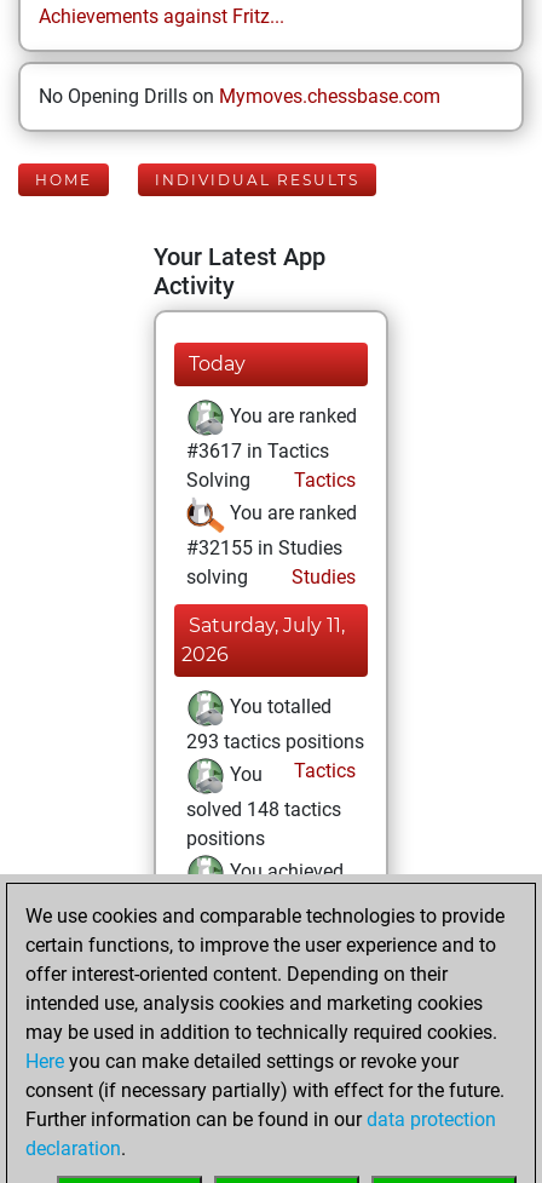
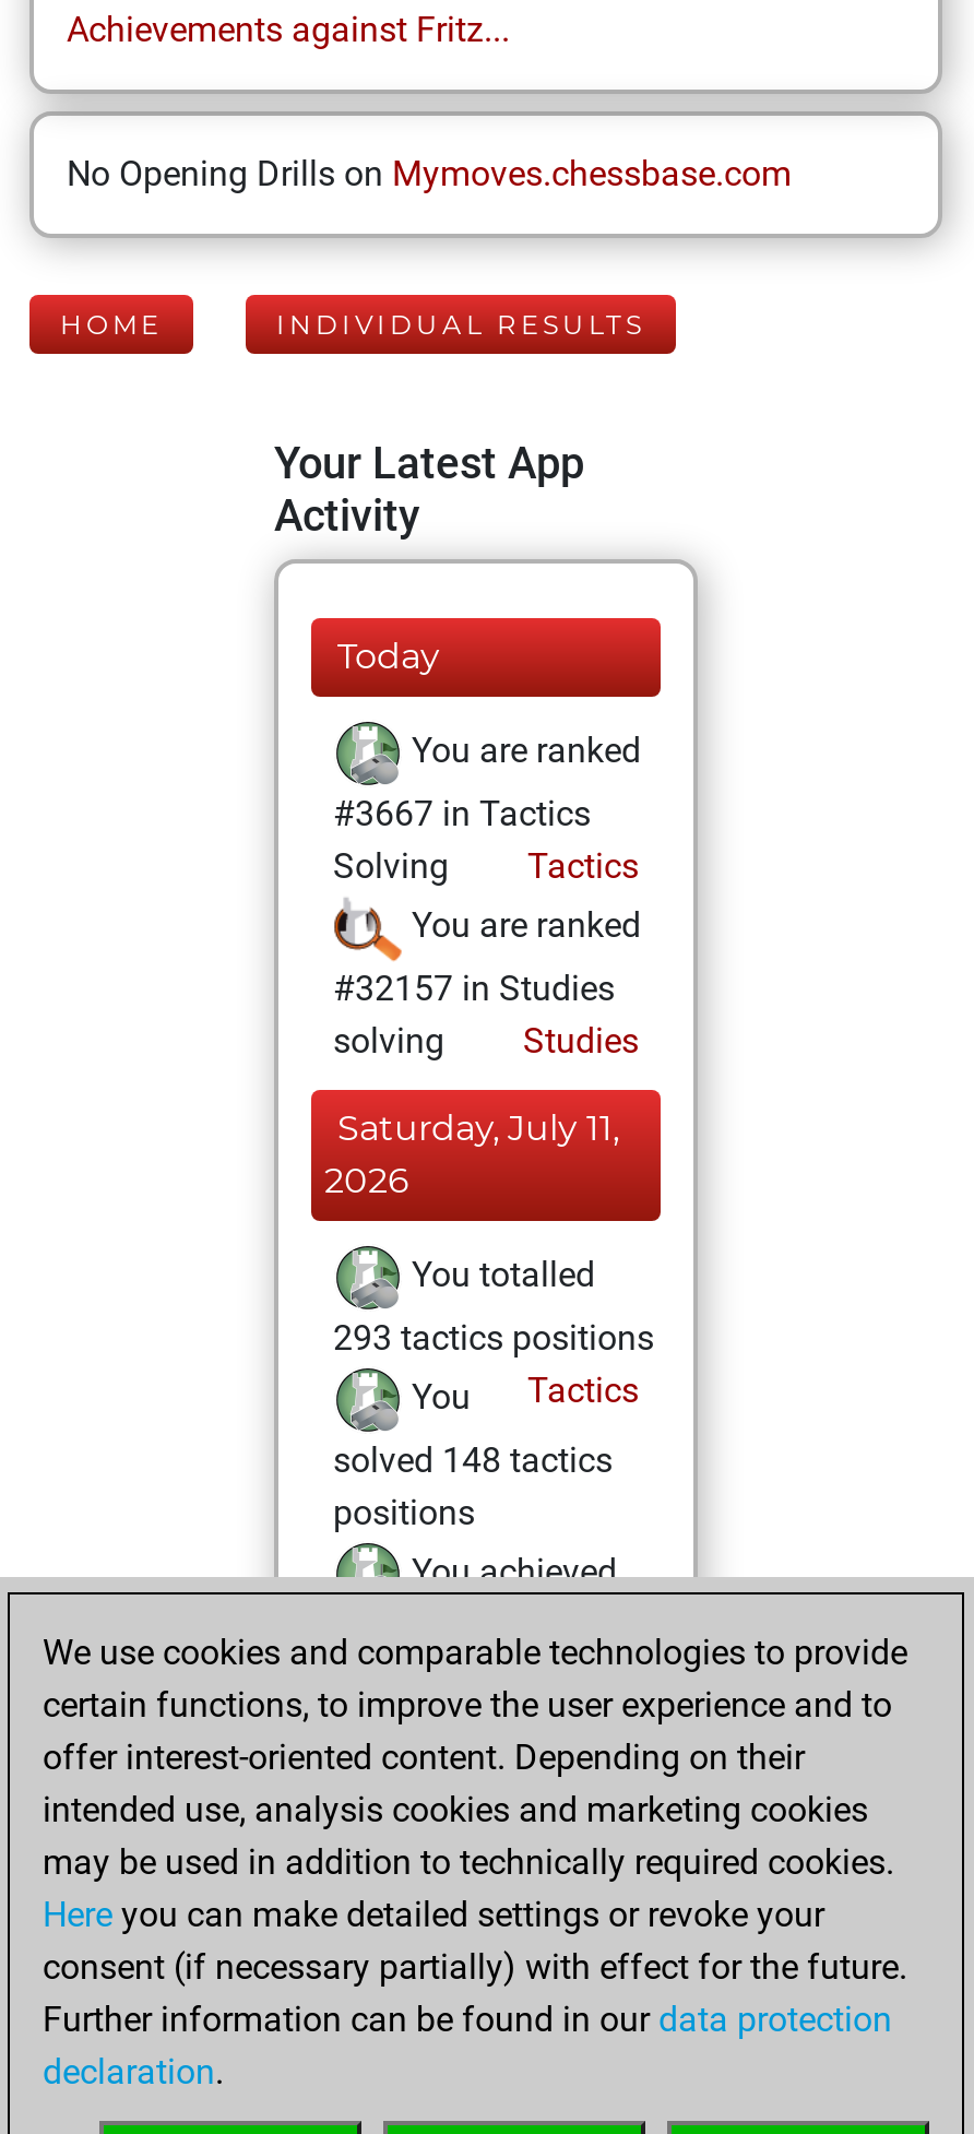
- #3617 in Tactics
+ #3667 in Tactics

- #32155 in Studies
+ #32157 in Studies
